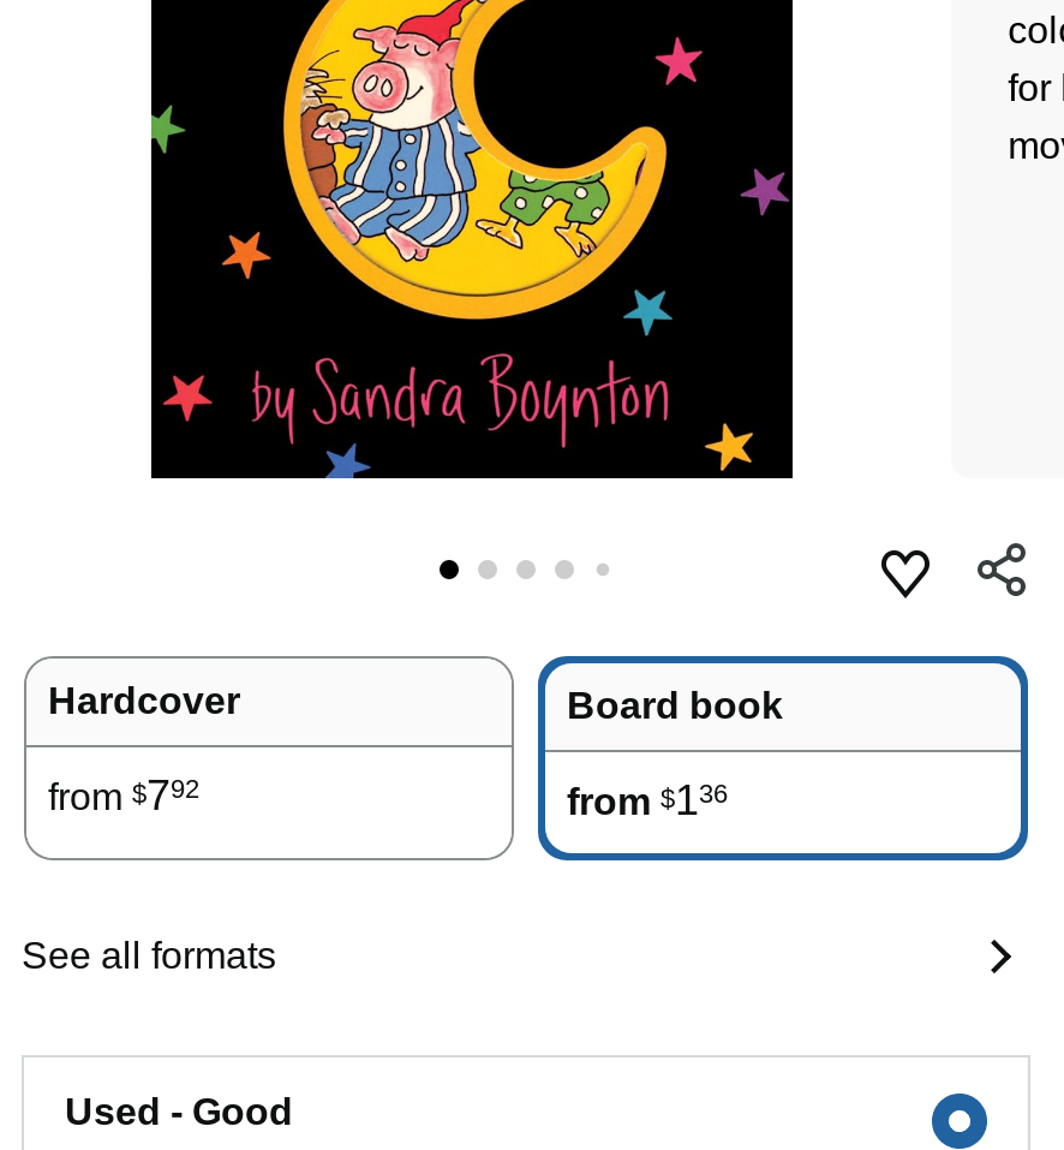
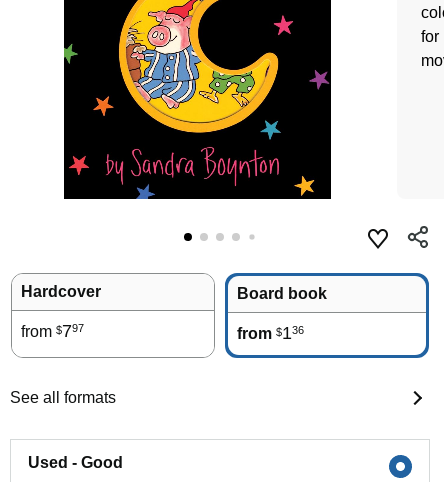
- from $792
+ from $797
